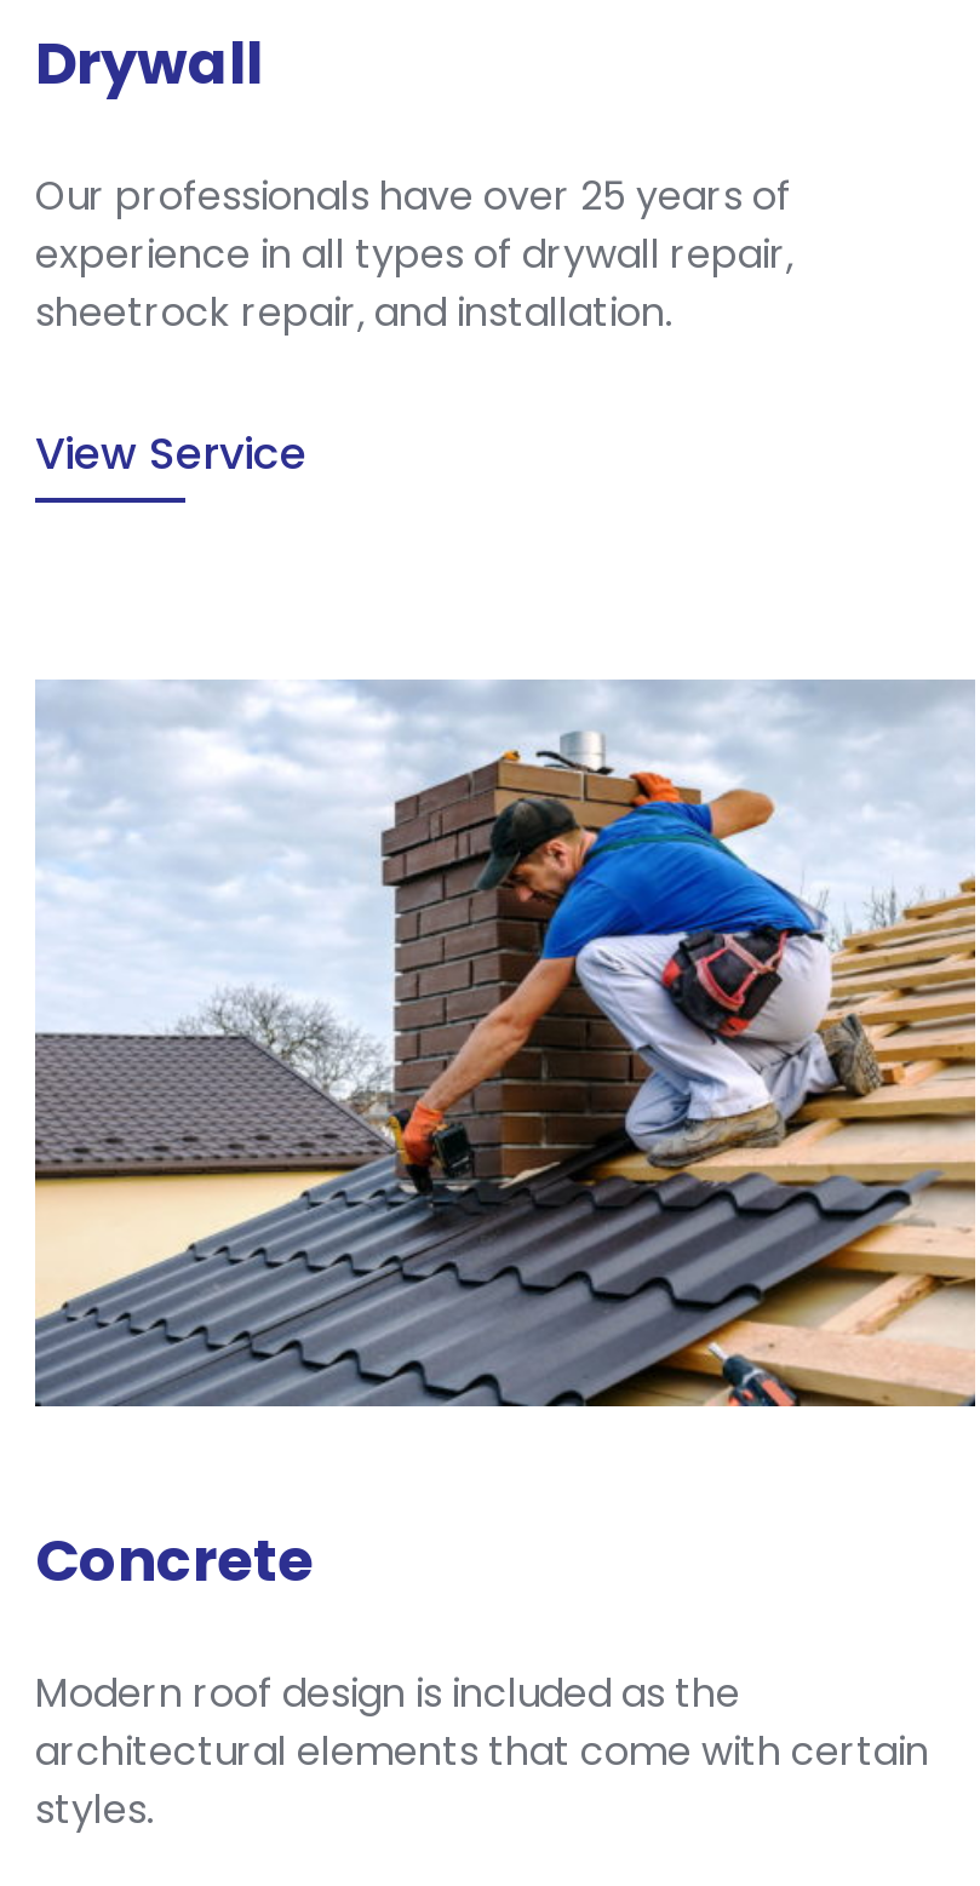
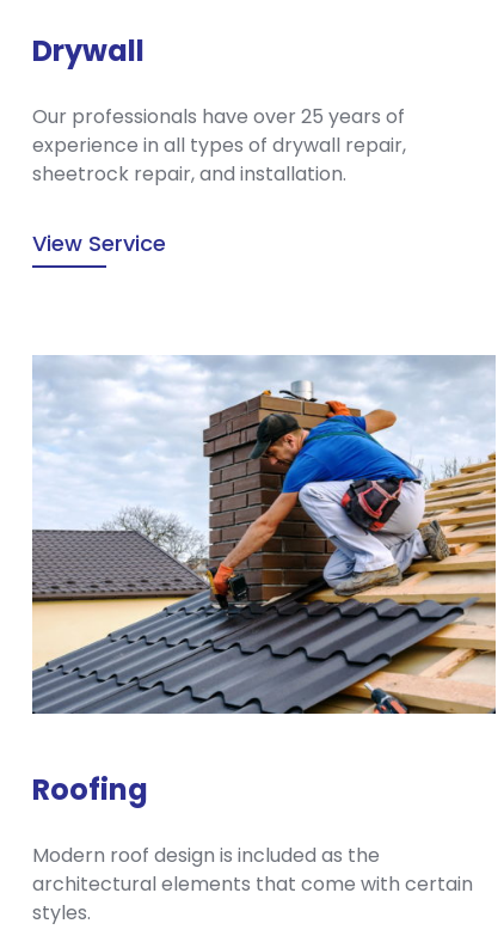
- Concrete
+ Roofing
